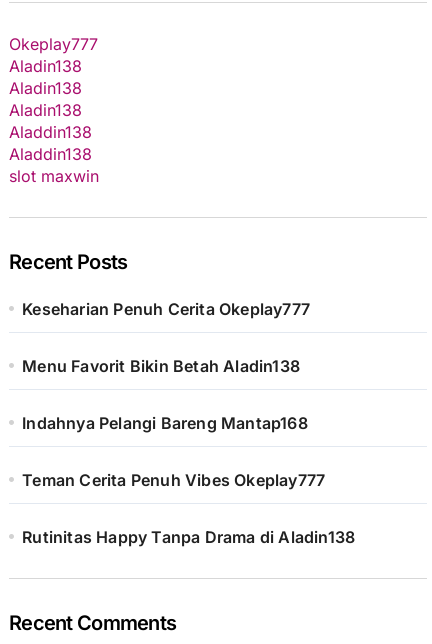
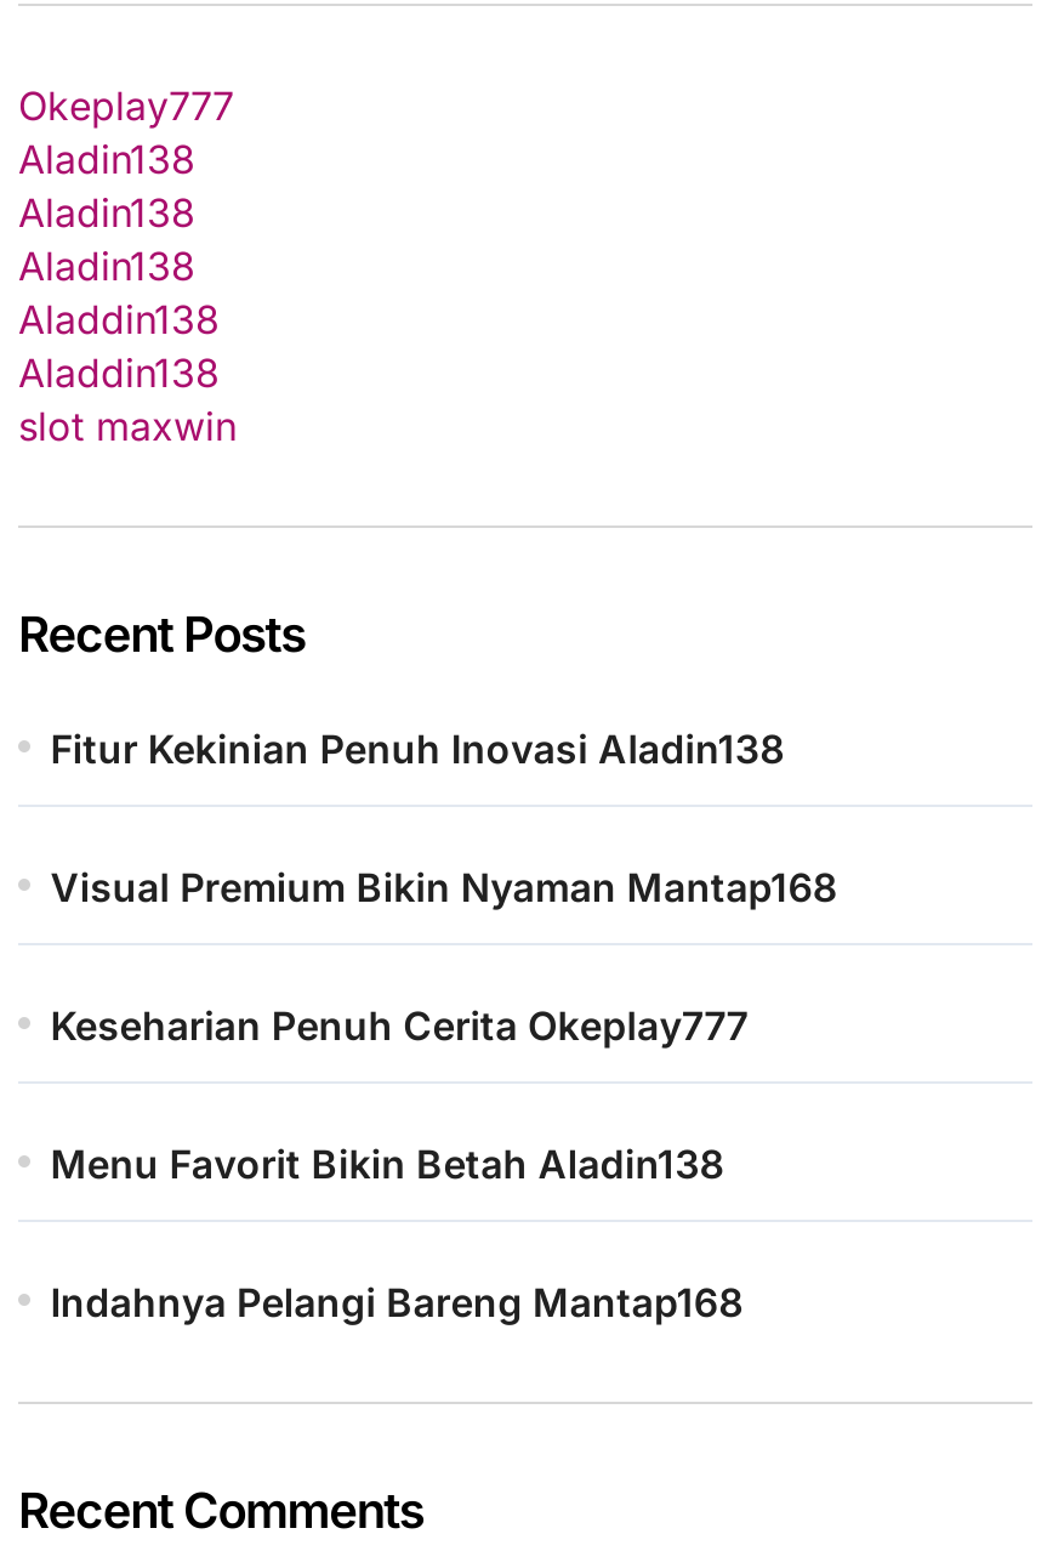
+ Fitur Kekinian Penuh Inovasi Aladin138
+ Visual Premium Bikin Nyaman Mantap168

moved down: Keseharian Penuh Cerita Okeplay777 | Menu Favorit Bikin Betah Aladin138 | Indahnya Pelangi Bareng Mantap168

- Teman Cerita Penuh Vibes Okeplay777
- Rutinitas Happy Tanpa Drama di Aladin138
